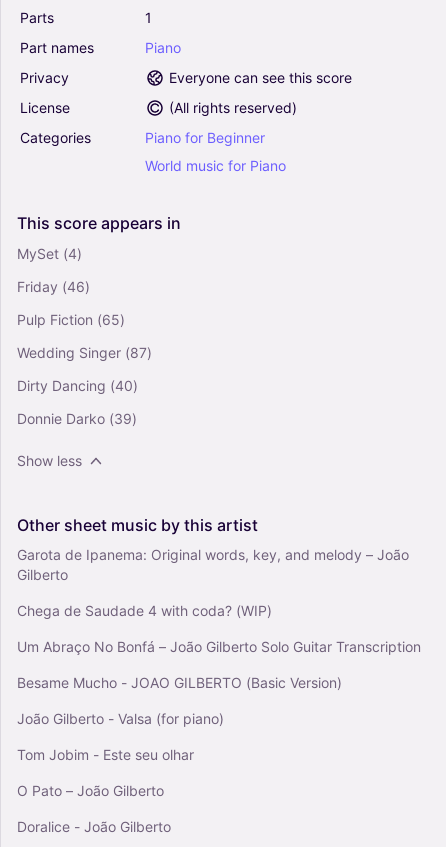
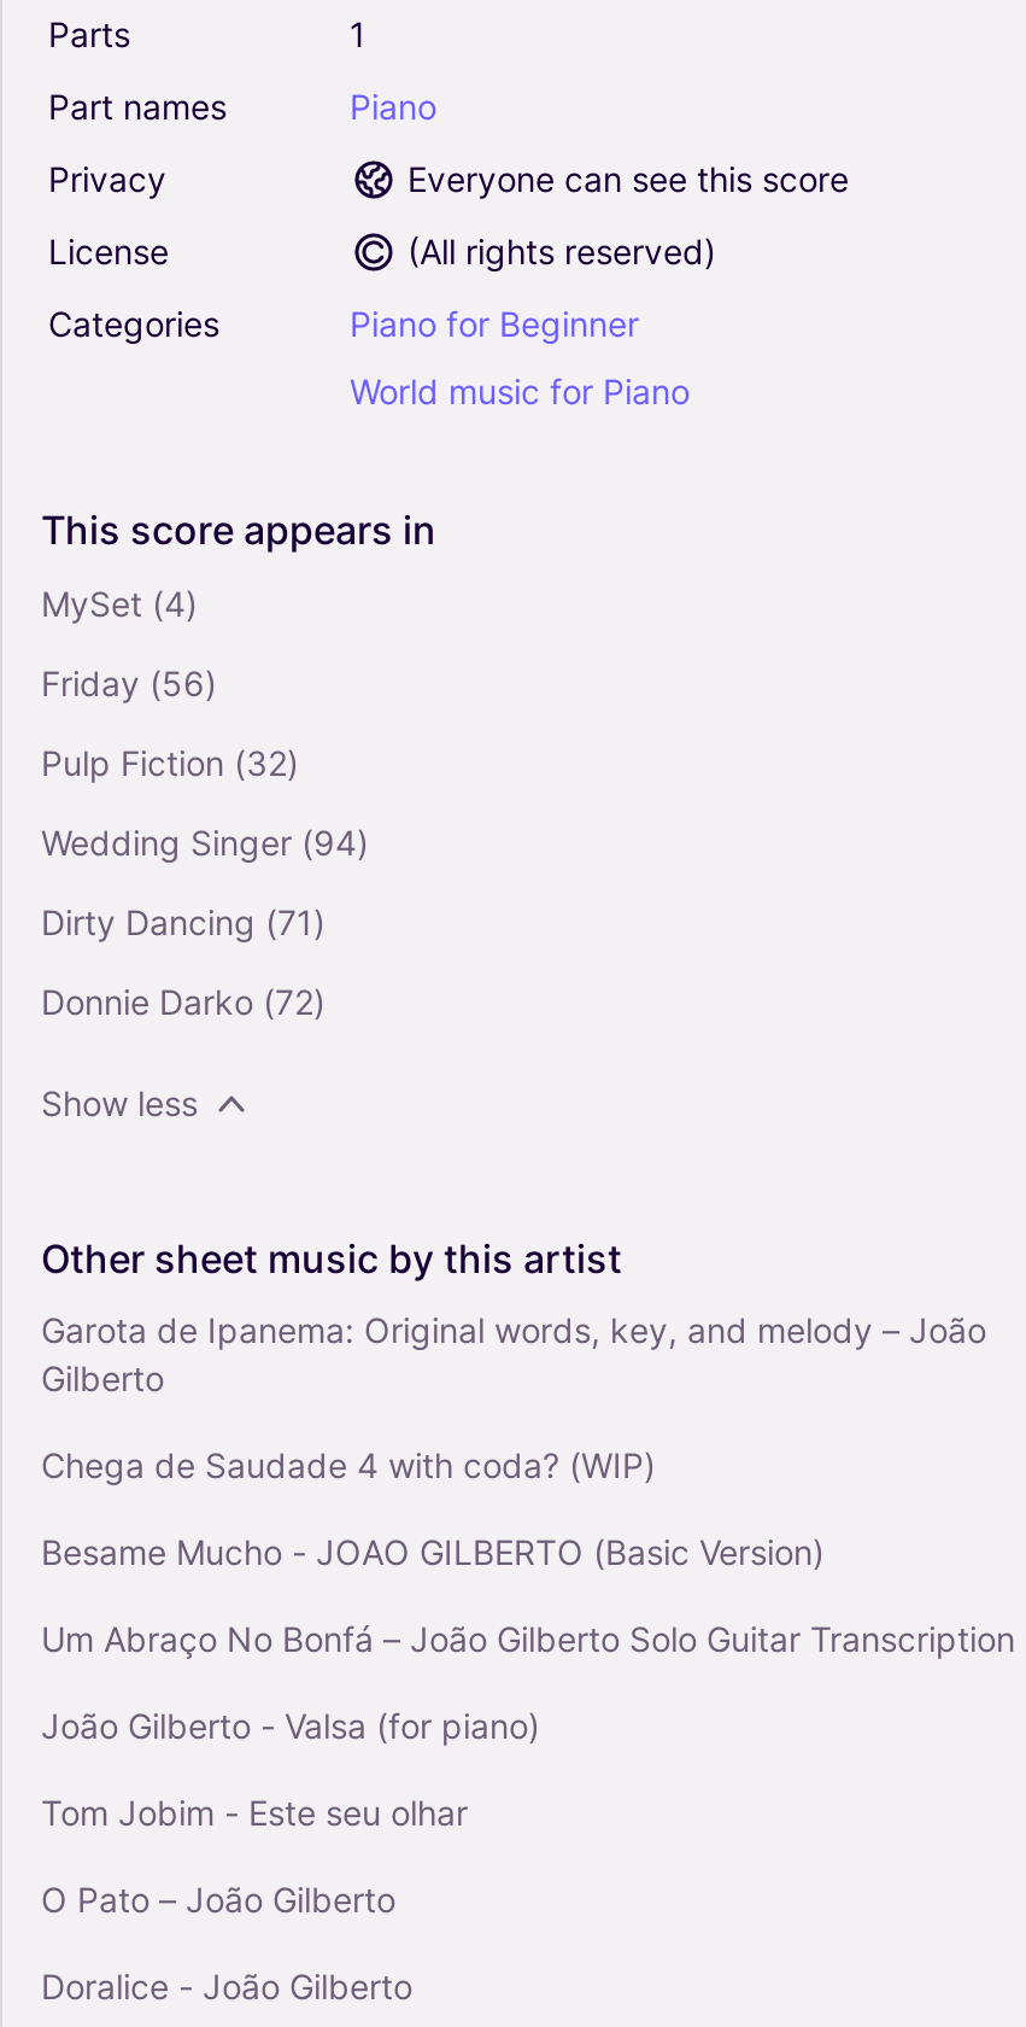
- Friday (46)
+ Friday (56)

- Pulp Fiction (65)
+ Pulp Fiction (32)

- Wedding Singer (87)
+ Wedding Singer (94)

- Dirty Dancing (40)
+ Dirty Dancing (71)

- Donnie Darko (39)
+ Donnie Darko (72)

moved down: Um Abraço No Bonfá – João Gilberto Solo Guitar Transcription

moved up: Besame Mucho - JOAO GILBERTO (Basic Version)
